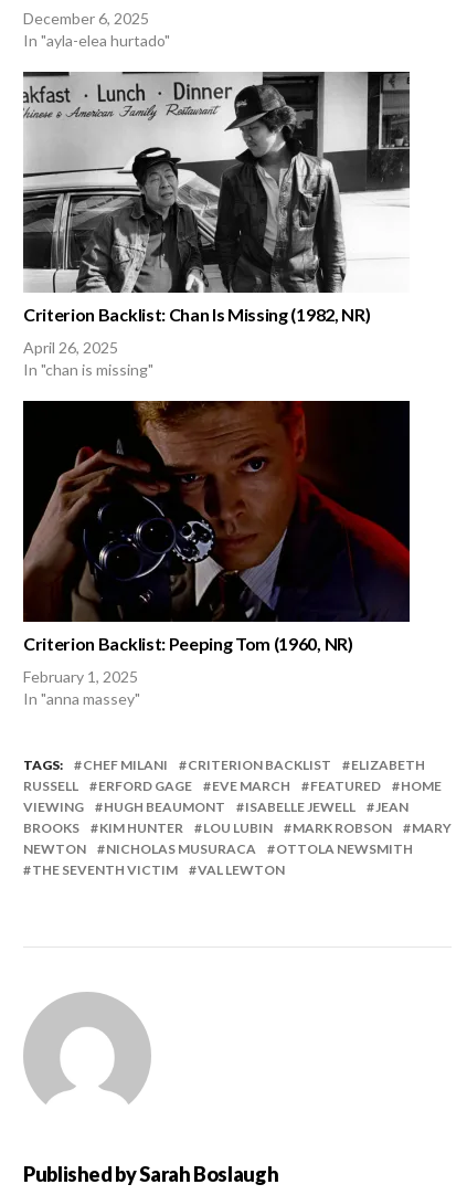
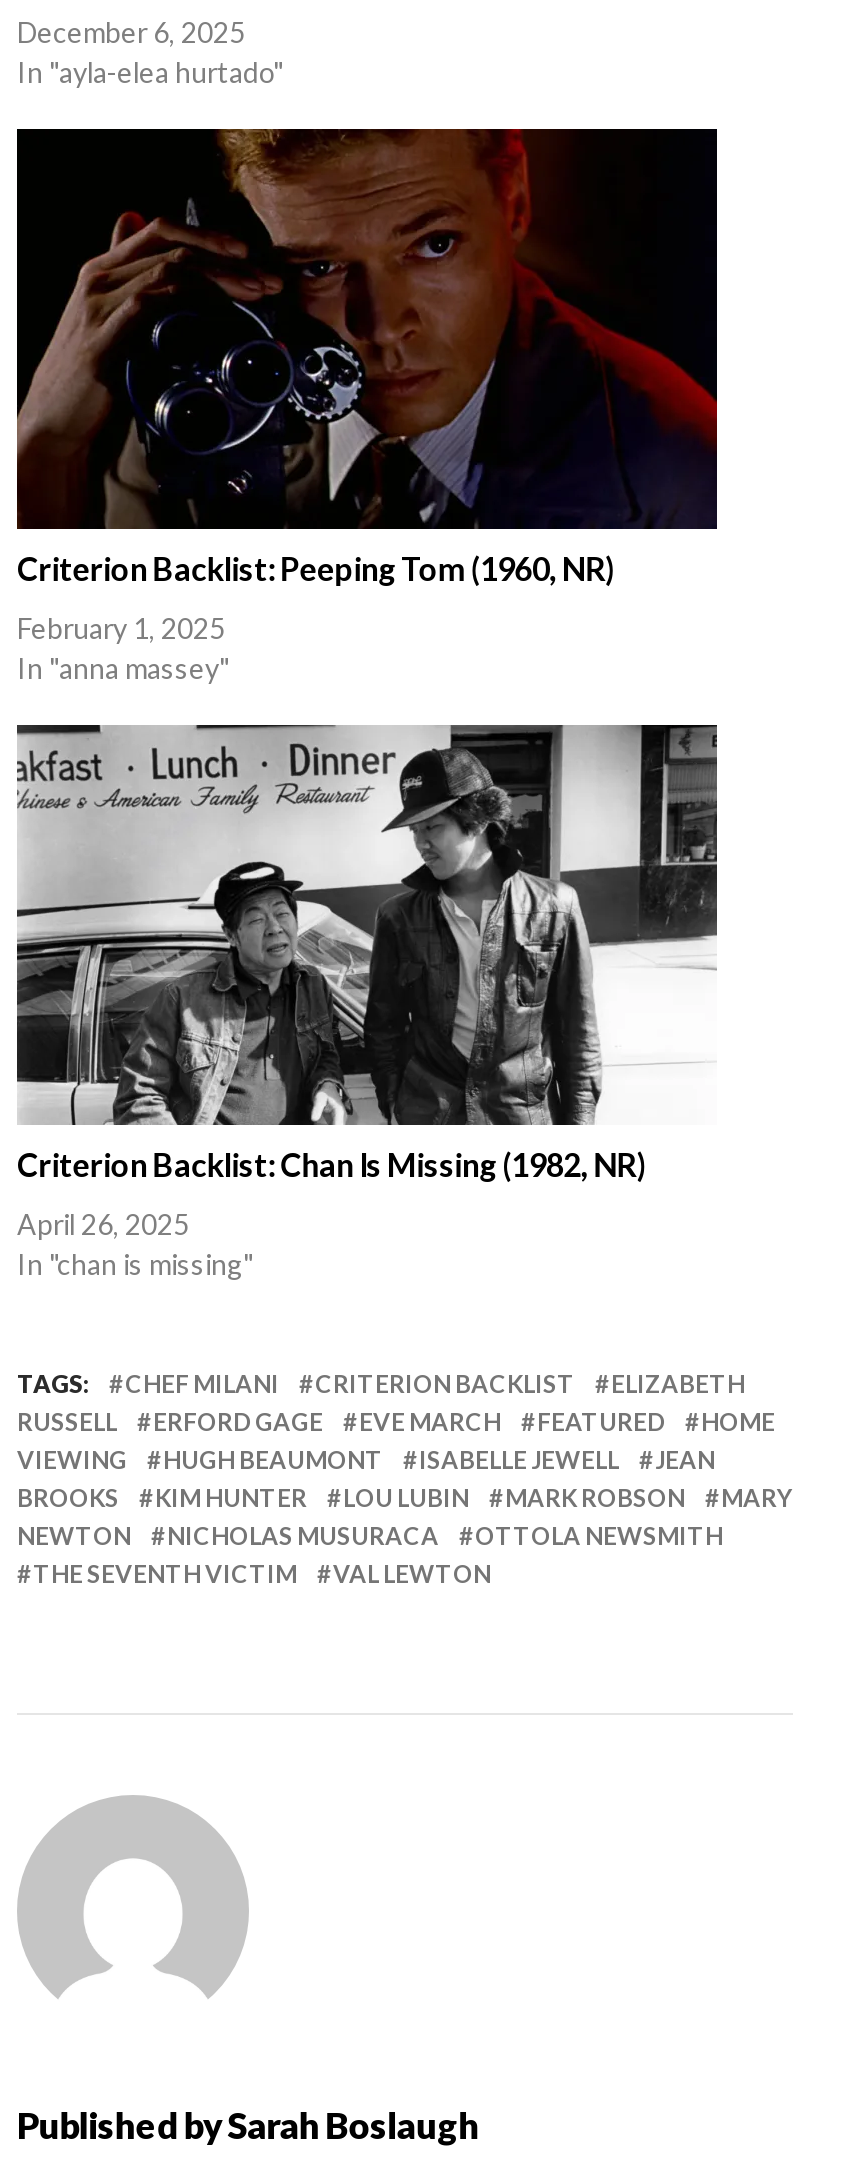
moved down: Criterion Backlist: Chan Is Missing (1982, NR) | April 26, 2025 | In "chan is missing"

moved up: [image] | Criterion Backlist: Peeping Tom (1960, NR) | February 1, 2025 | In "anna massey"
